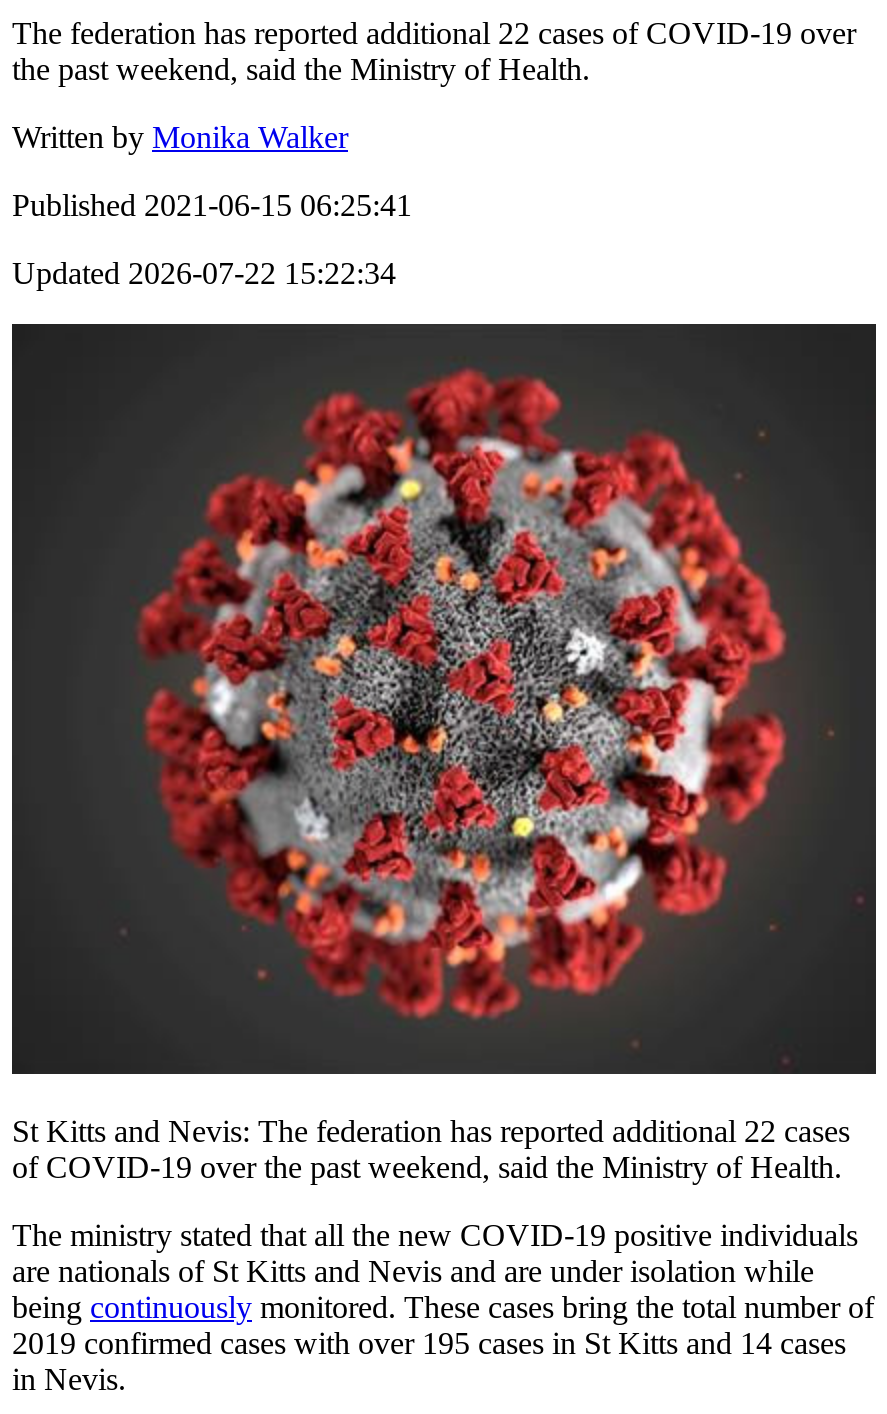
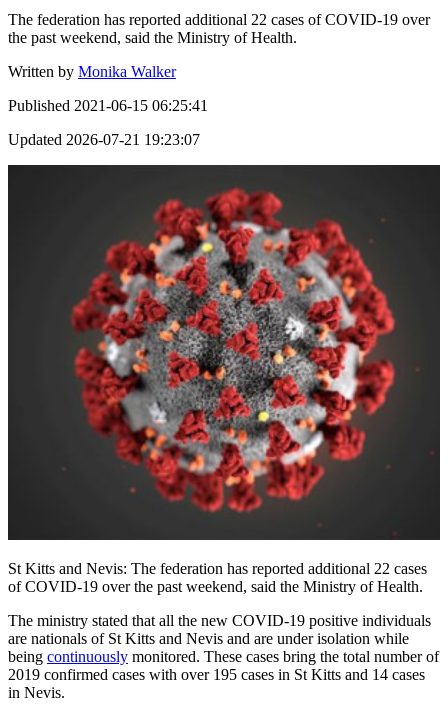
- Updated 2026-07-22 15:22:34
+ Updated 2026-07-21 19:23:07
